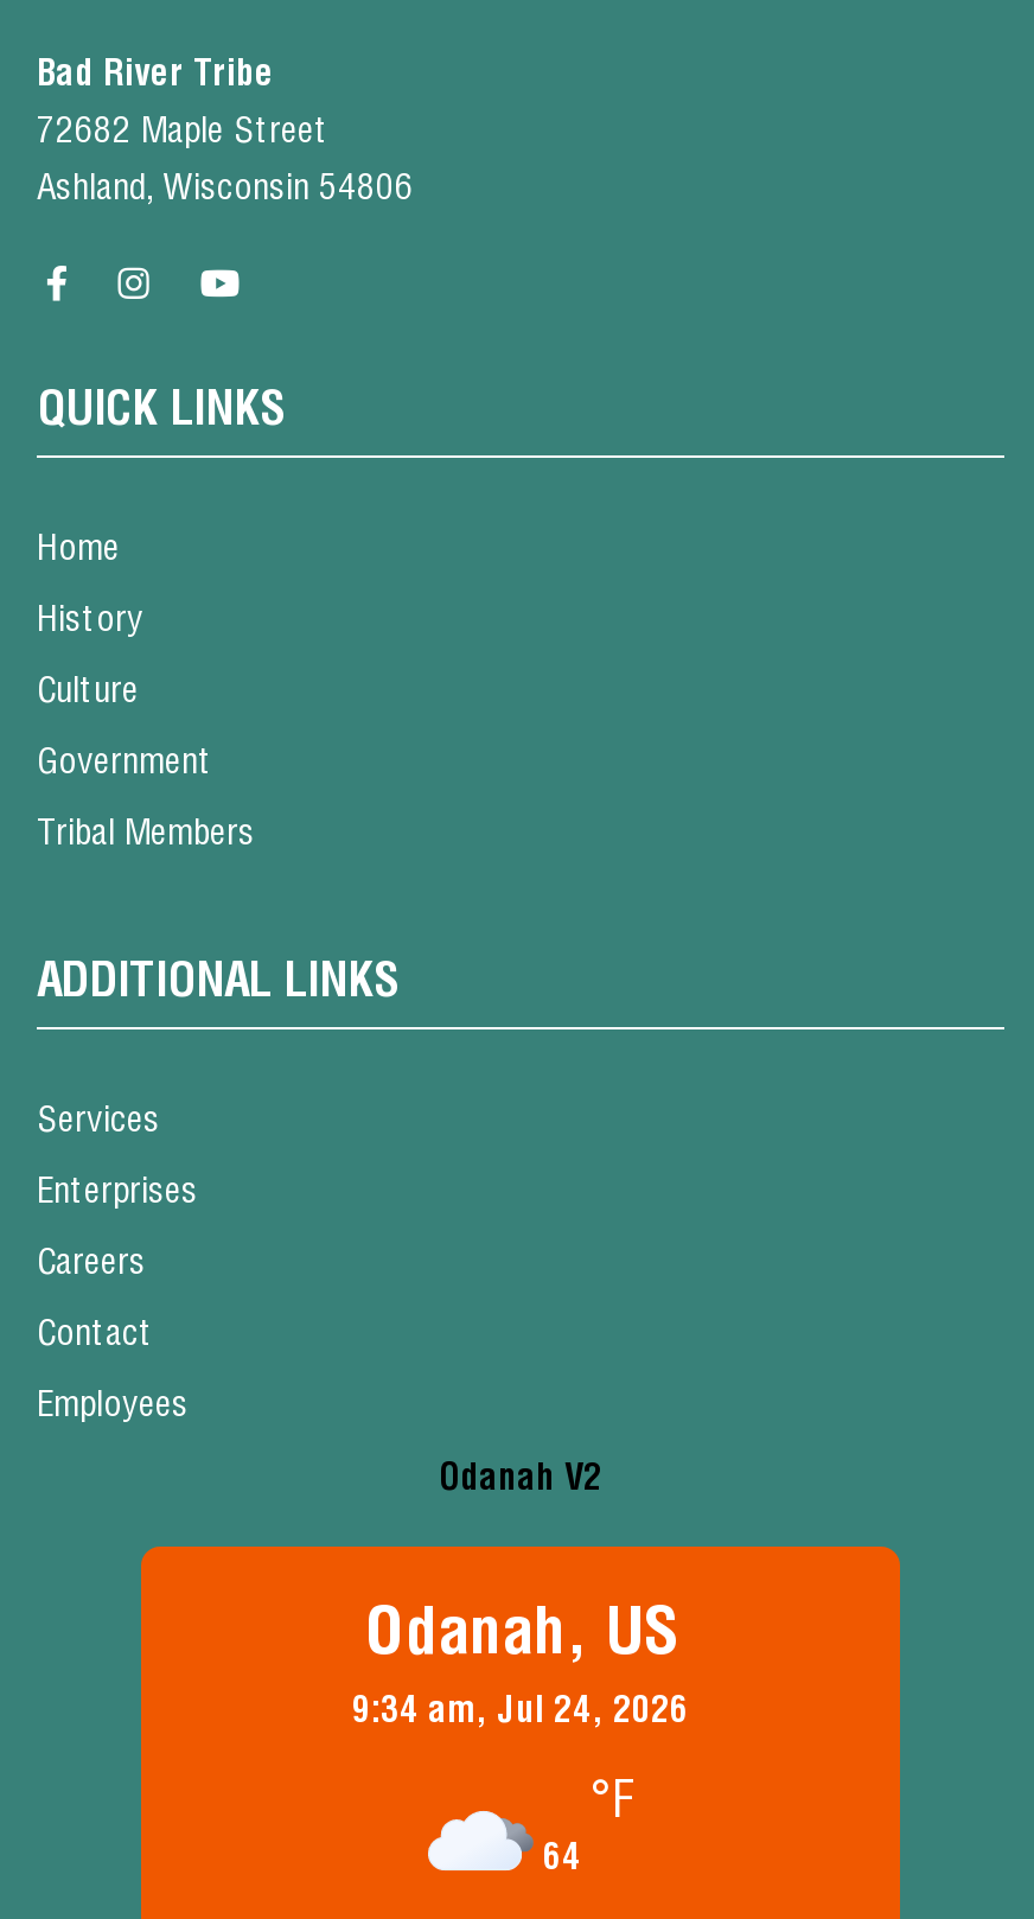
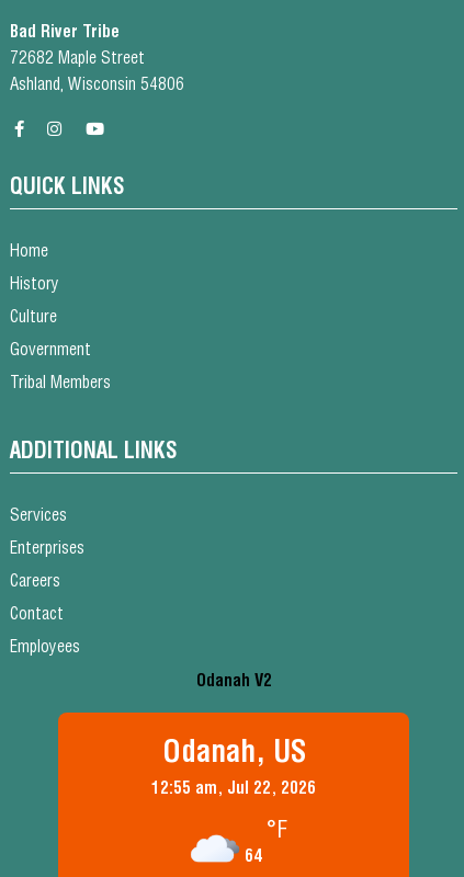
- 9:34 am, Jul 24, 2026
+ 12:55 am, Jul 22, 2026
